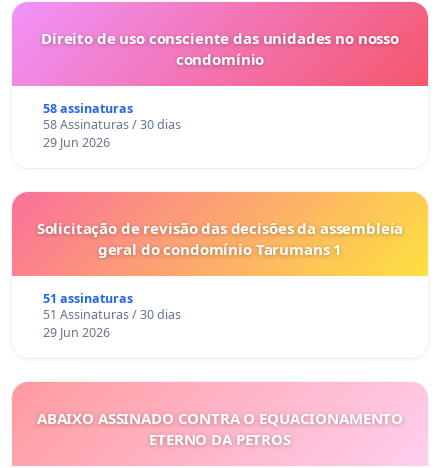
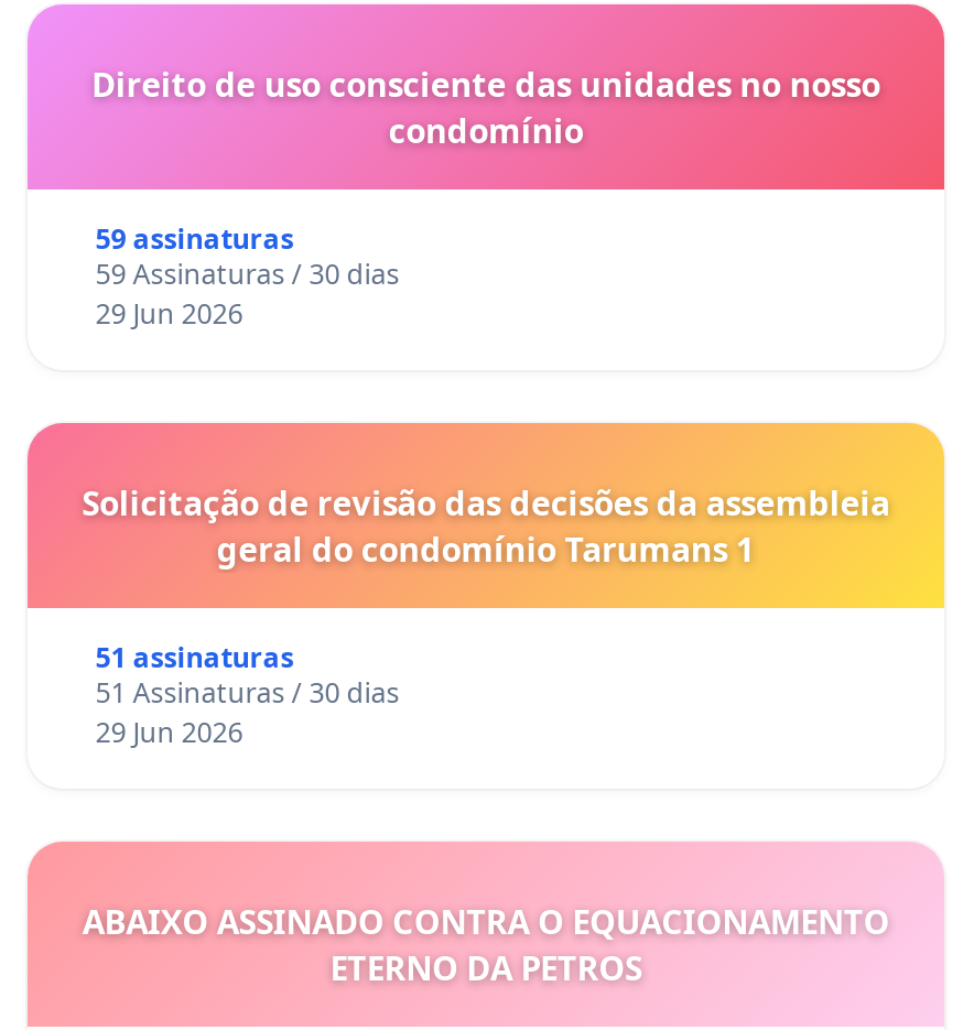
- 58 assinaturas
+ 59 assinaturas

- 58 Assinaturas / 30 dias
+ 59 Assinaturas / 30 dias
